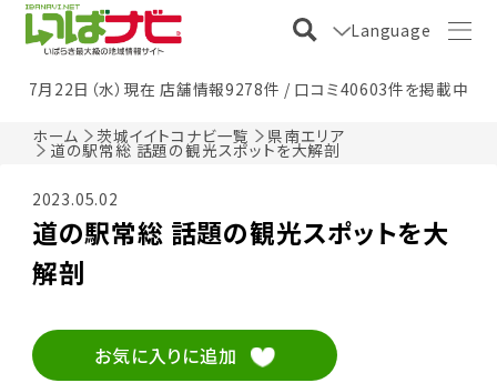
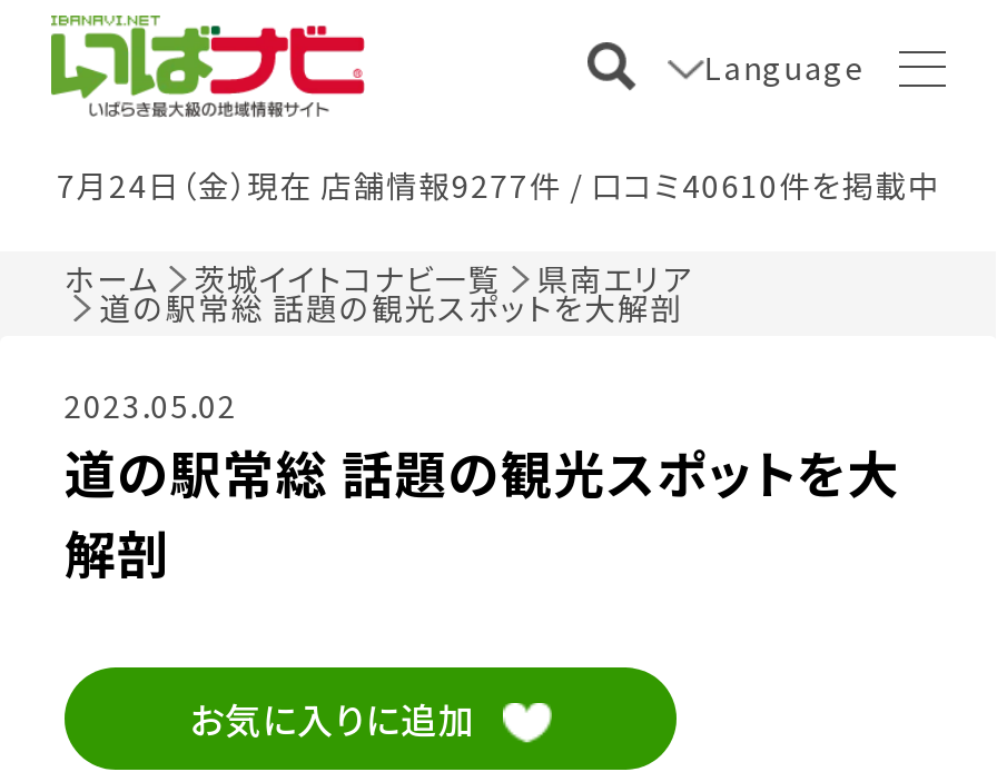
- 7月22日（水）現在 店舗情報9278件 / 口コミ40603件を掲載中
+ 7月24日（金）現在 店舗情報9277件 / 口コミ40610件を掲載中
